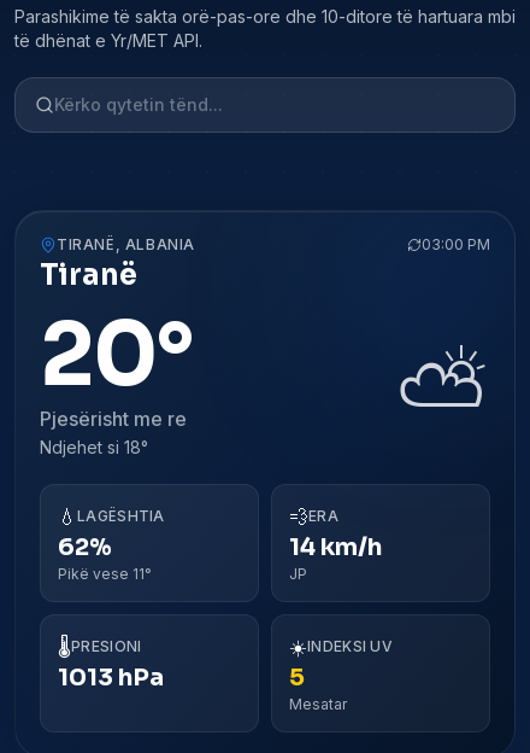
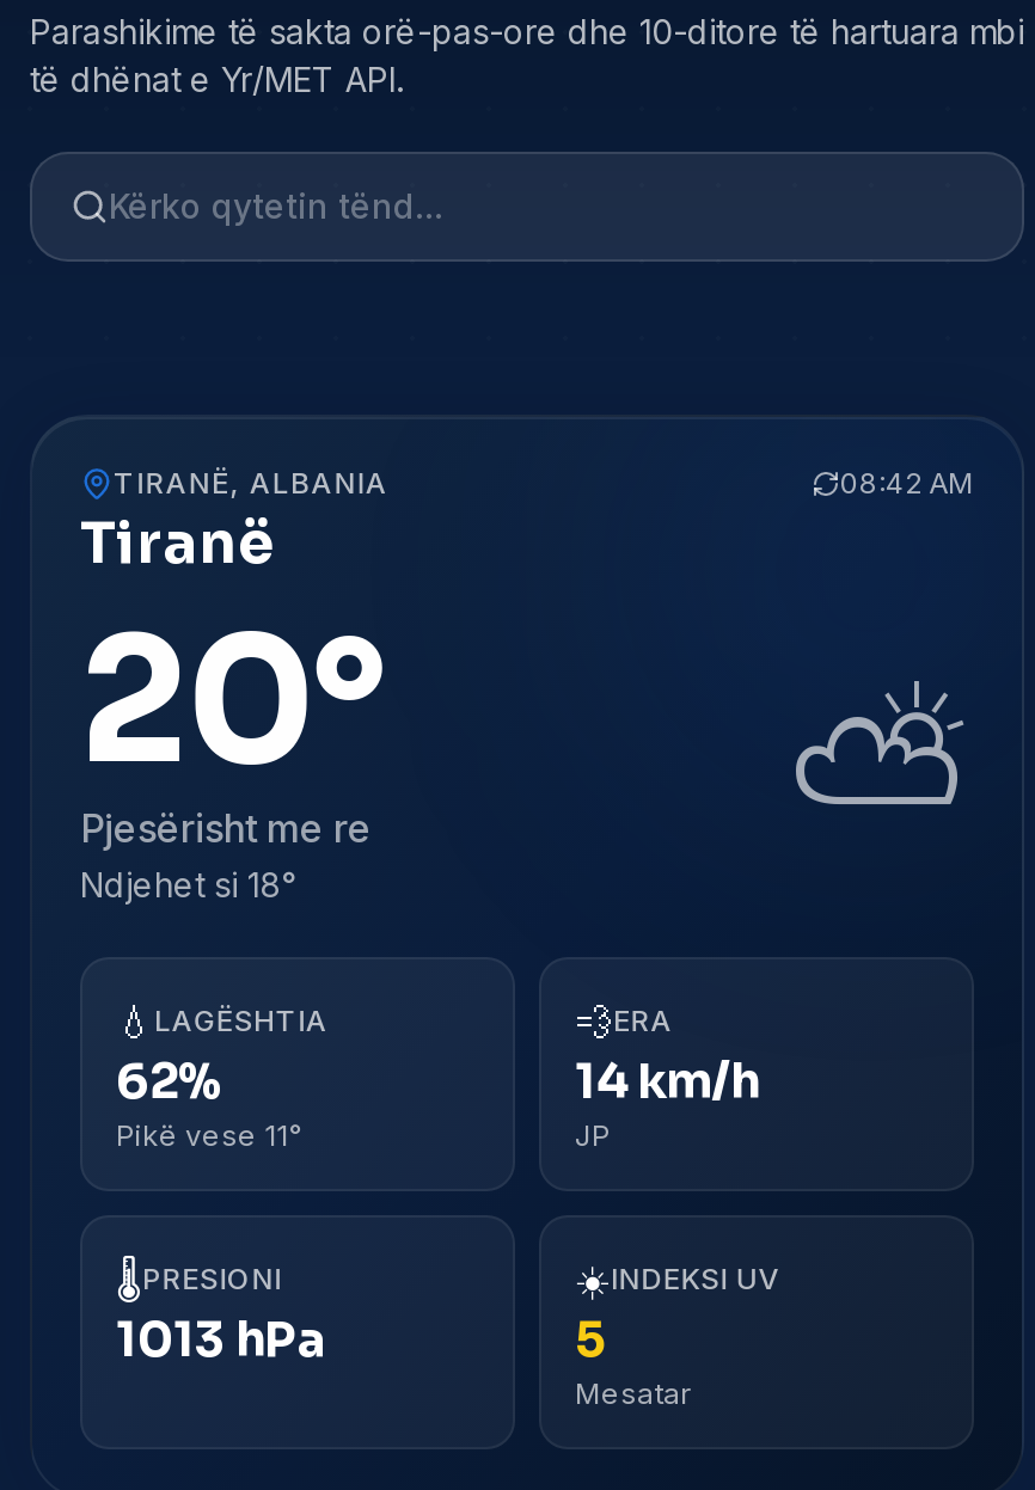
- 03:00 PM
+ 08:42 AM
